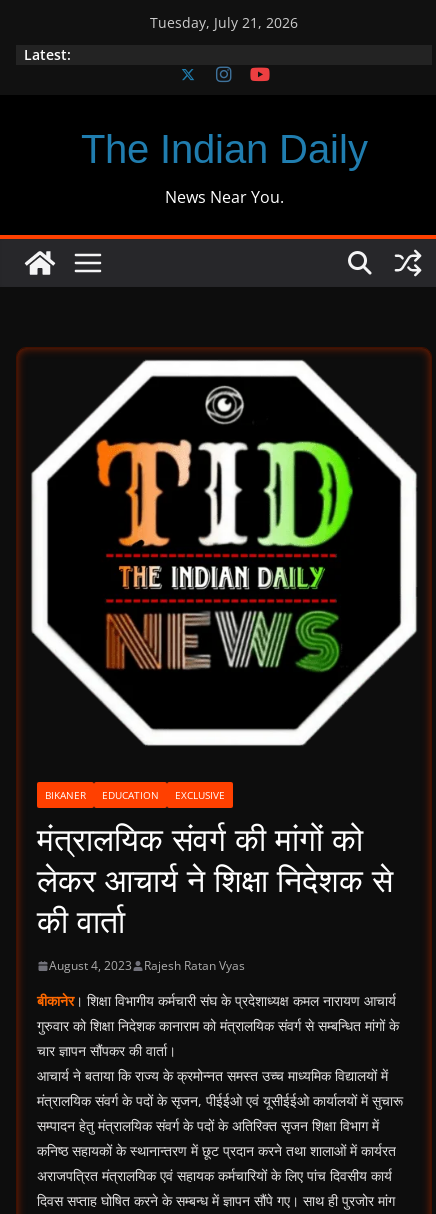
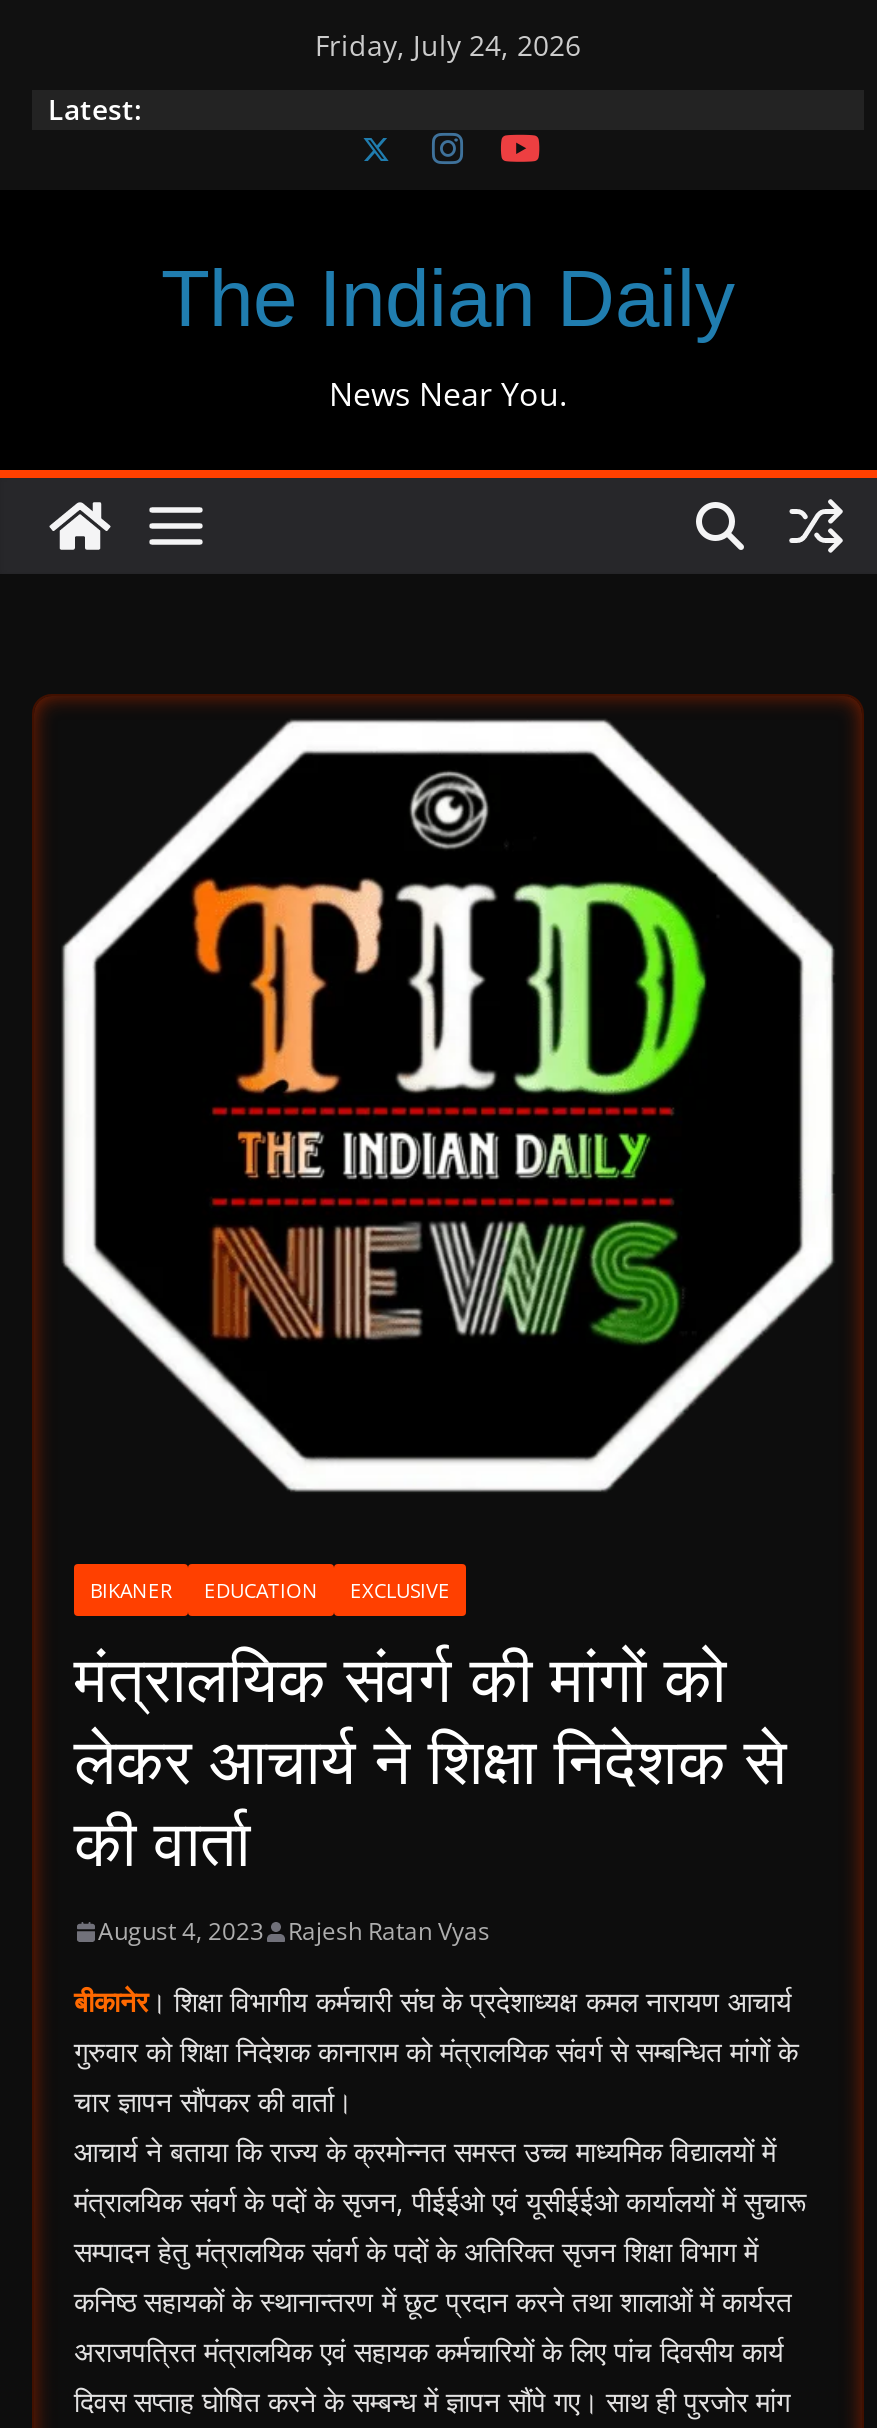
- Tuesday, July 21, 2026
+ Friday, July 24, 2026
